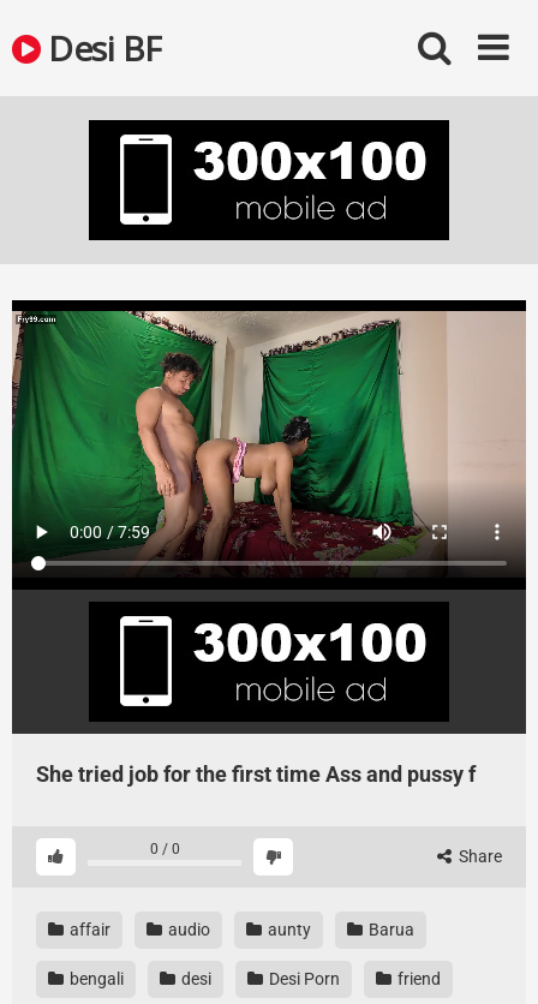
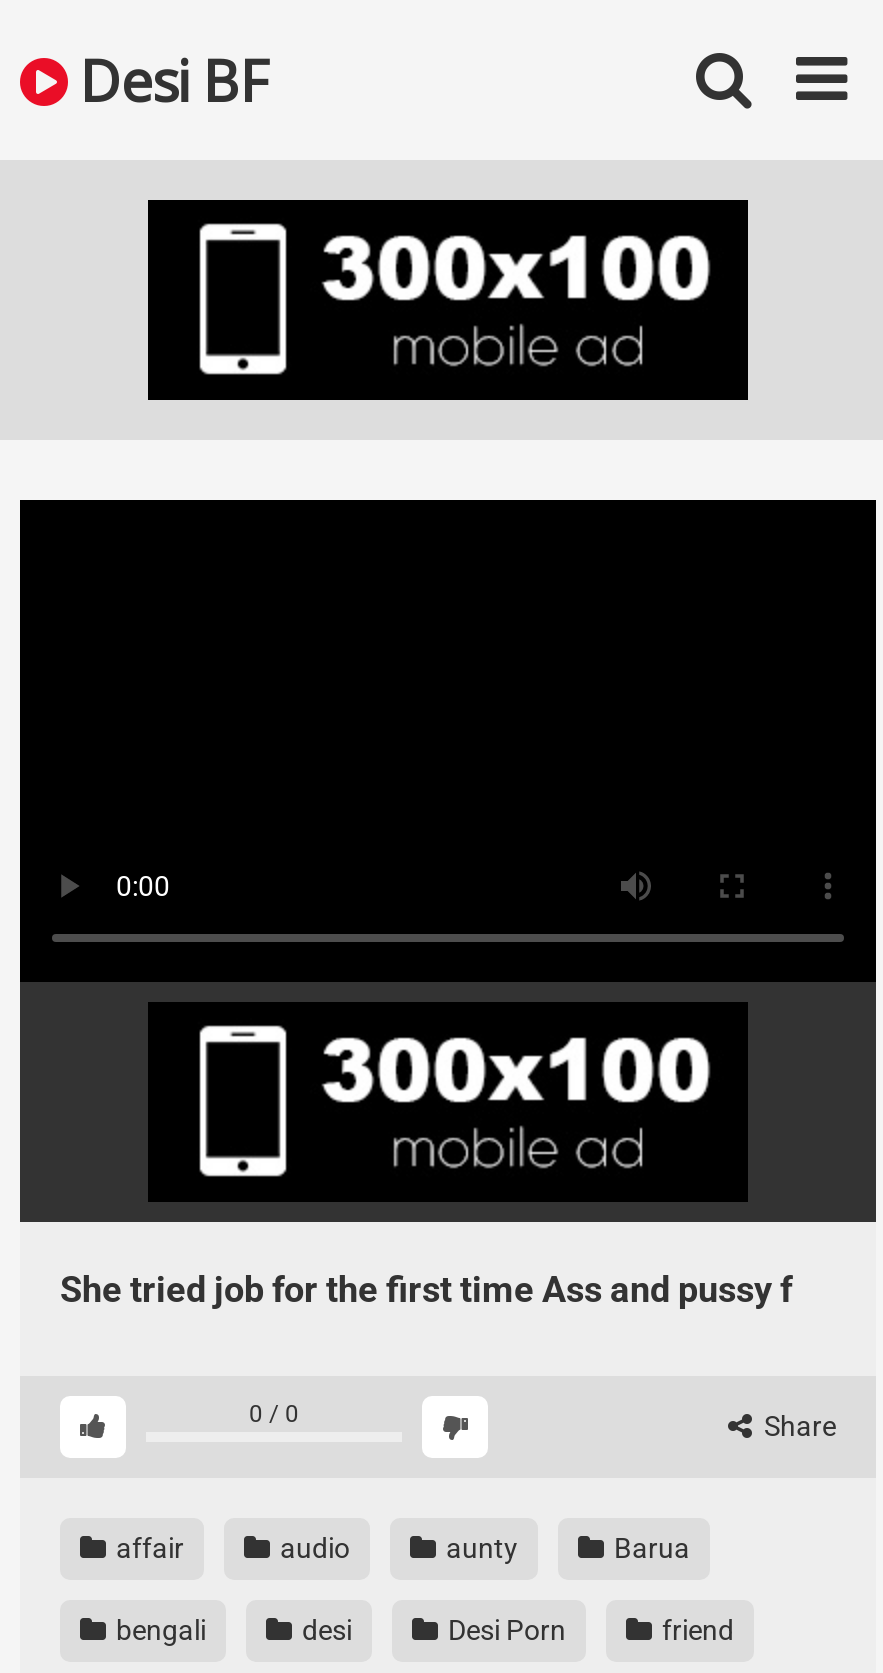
- [image]
